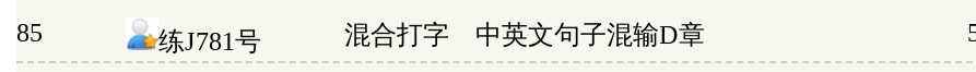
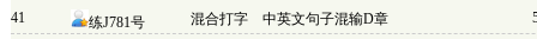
- 85
+ 41
